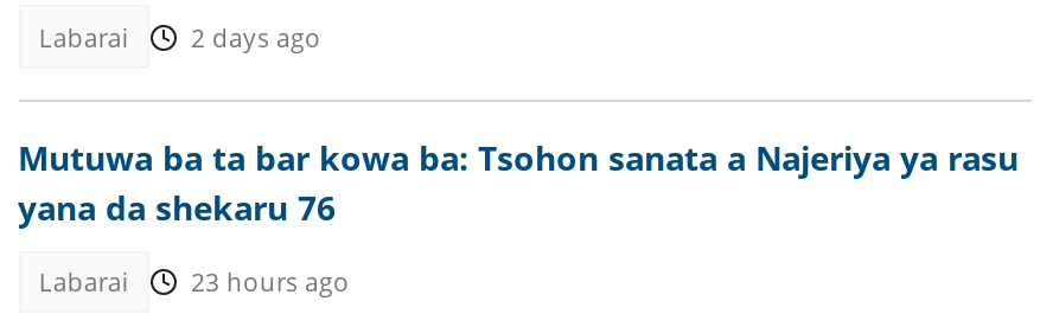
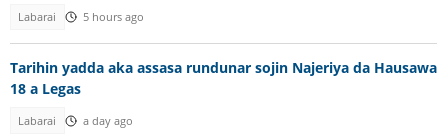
- Labarai 2 days ago
+ Labarai 5 hours ago

- Mutuwa ba ta bar kowa ba: Tsohon sanata a Najeriya ya rasu
- yana da shekaru 76
+ Tarihin yadda aka assasa rundunar sojin Najeriya da Hausawa
+ 18 a Legas

- 23 hours ago
+ a day ago
